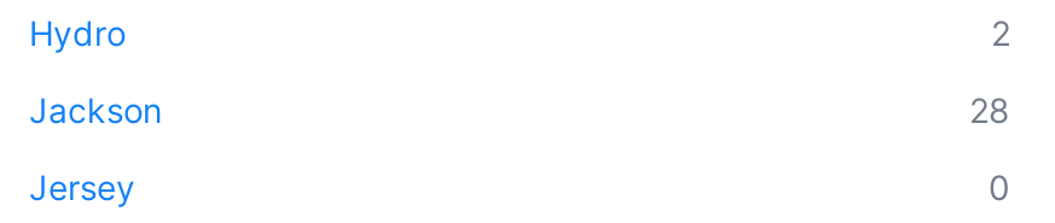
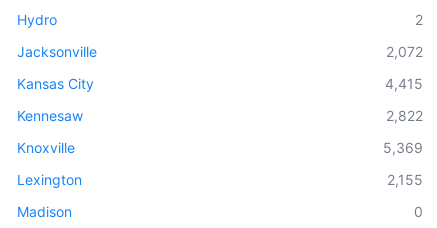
- Jackson
- 28
- Jersey
+ Jacksonville
+ 2,072
+ Kansas City
+ 4,415
+ Kennesaw
+ 2,822
+ Knoxville
+ 5,369
+ Lexington
+ 2,155
+ Madison
